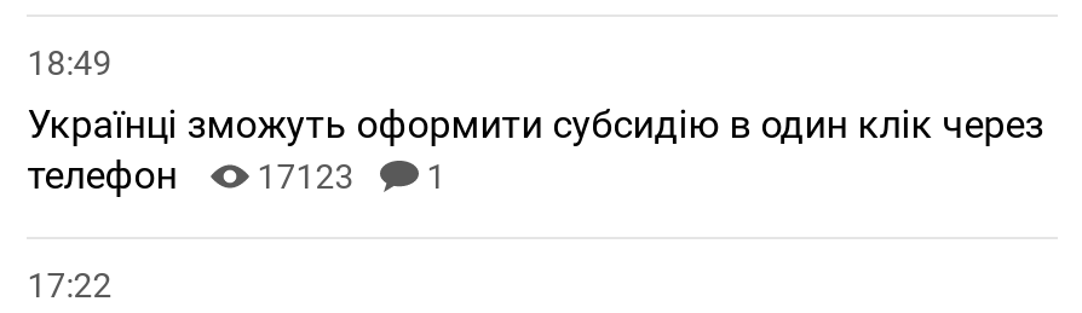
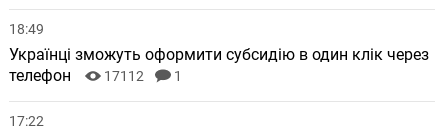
- телефон 17123 1
+ телефон 17112 1
